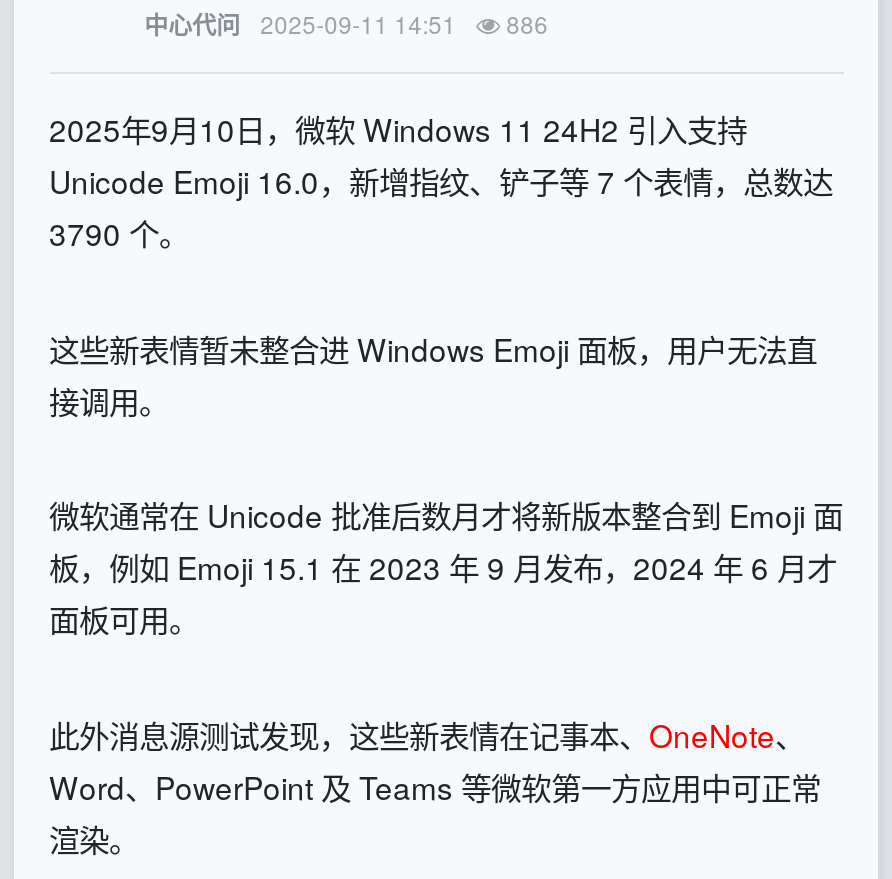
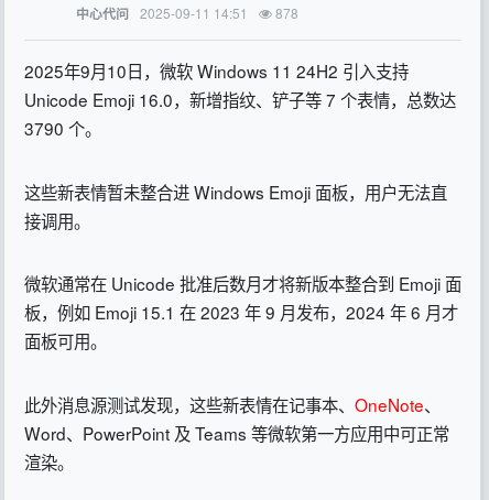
- 中心代问 2025-09-11 14:51 886
+ 中心代问 2025-09-11 14:51 878
